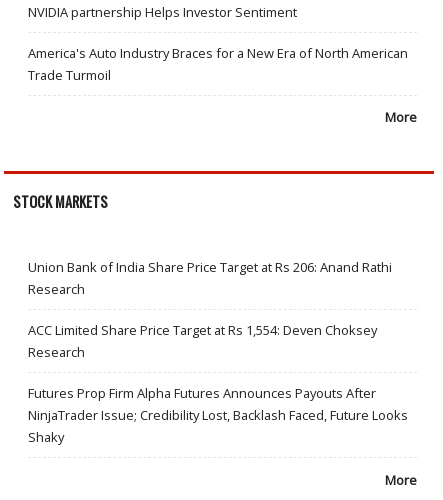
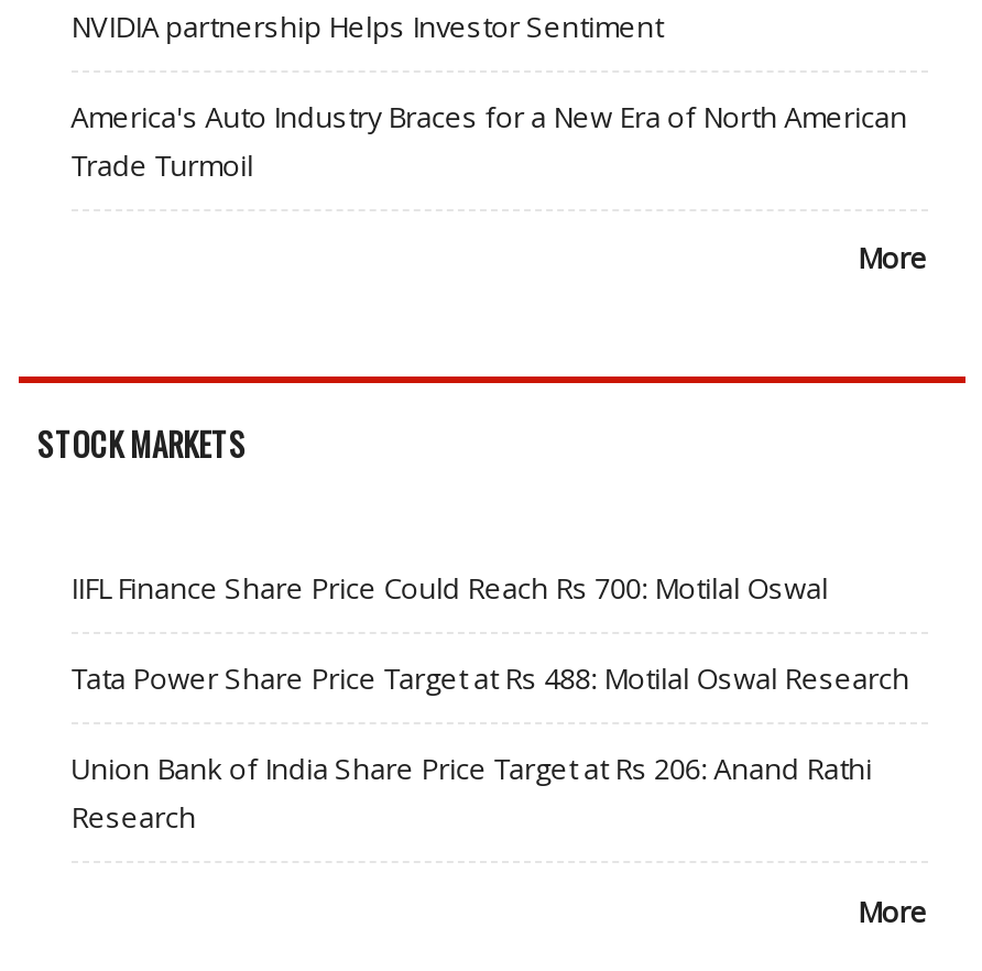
+ IIFL Finance Share Price Could Reach Rs 700: Motilal Oswal
+ Tata Power Share Price Target at Rs 488: Motilal Oswal Research

moved down: Union Bank of India Share Price Target at Rs 206: Anand Rathi | Research

- ACC Limited Share Price Target at Rs 1,554: Deven Choksey
- Research
- Futures Prop Firm Alpha Futures Announces Payouts After
- NinjaTrader Issue; Credibility Lost, Backlash Faced, Future Looks
- Shaky
